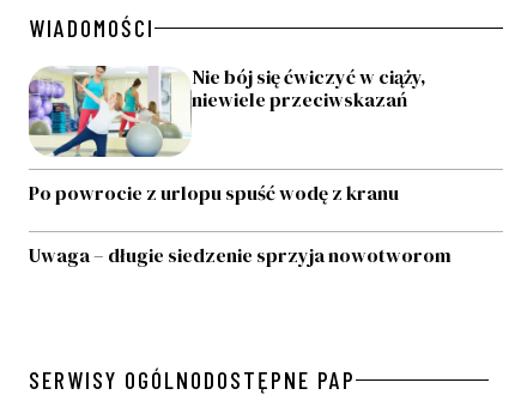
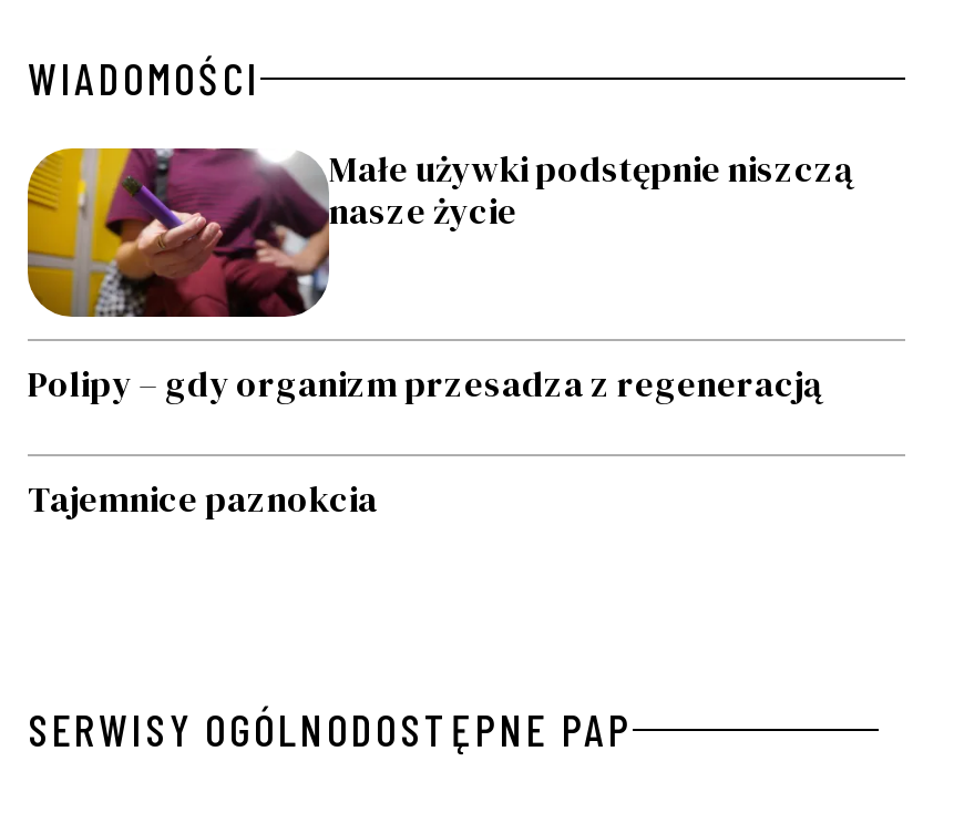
- [image]
- Nie bój się ćwiczyć w ciąży,
- niewiele przeciwskazań
+ [image]
+ Małe używki podstępnie niszczą
+ nasze życie

- Po powrocie z urlopu spuść wodę z kranu
+ Polipy – gdy organizm przesadza z regeneracją

- Uwaga – długie siedzenie sprzyja nowotworom
+ Tajemnice paznokcia
